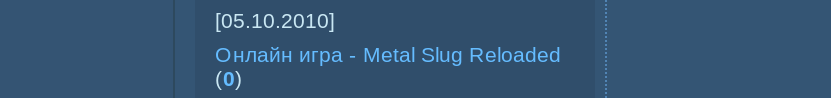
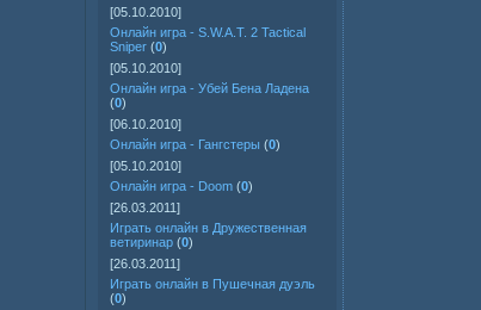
- Онлайн игра - Metal Slug Reloaded
+ Онлайн игра - S.W.A.T. 2 Tactical
+ Sniper (0)
+ [05.10.2010]
+ Онлайн игра - Убей Бена Ладена
+ (0)
+ [06.10.2010]
+ Онлайн игра - Гангстеры (0)
+ [05.10.2010]
+ Онлайн игра - Doom (0)
+ [26.03.2011]
+ Играть онлайн в Дружественная
+ ветиринар (0)
+ [26.03.2011]
+ Играть онлайн в Пушечная дуэль
